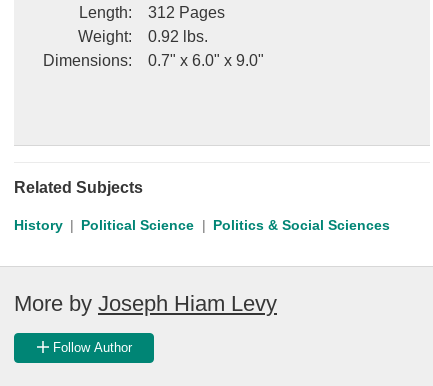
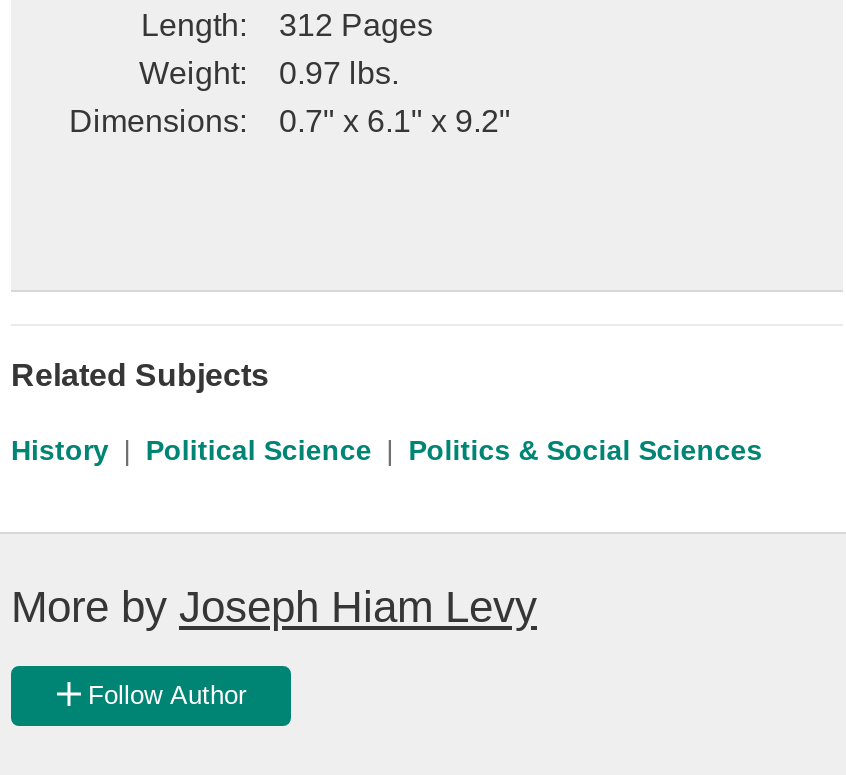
- Weight: 0.92 lbs.
+ Weight: 0.97 lbs.

- Dimensions: 0.7" x 6.0" x 9.0"
+ Dimensions: 0.7" x 6.1" x 9.2"
